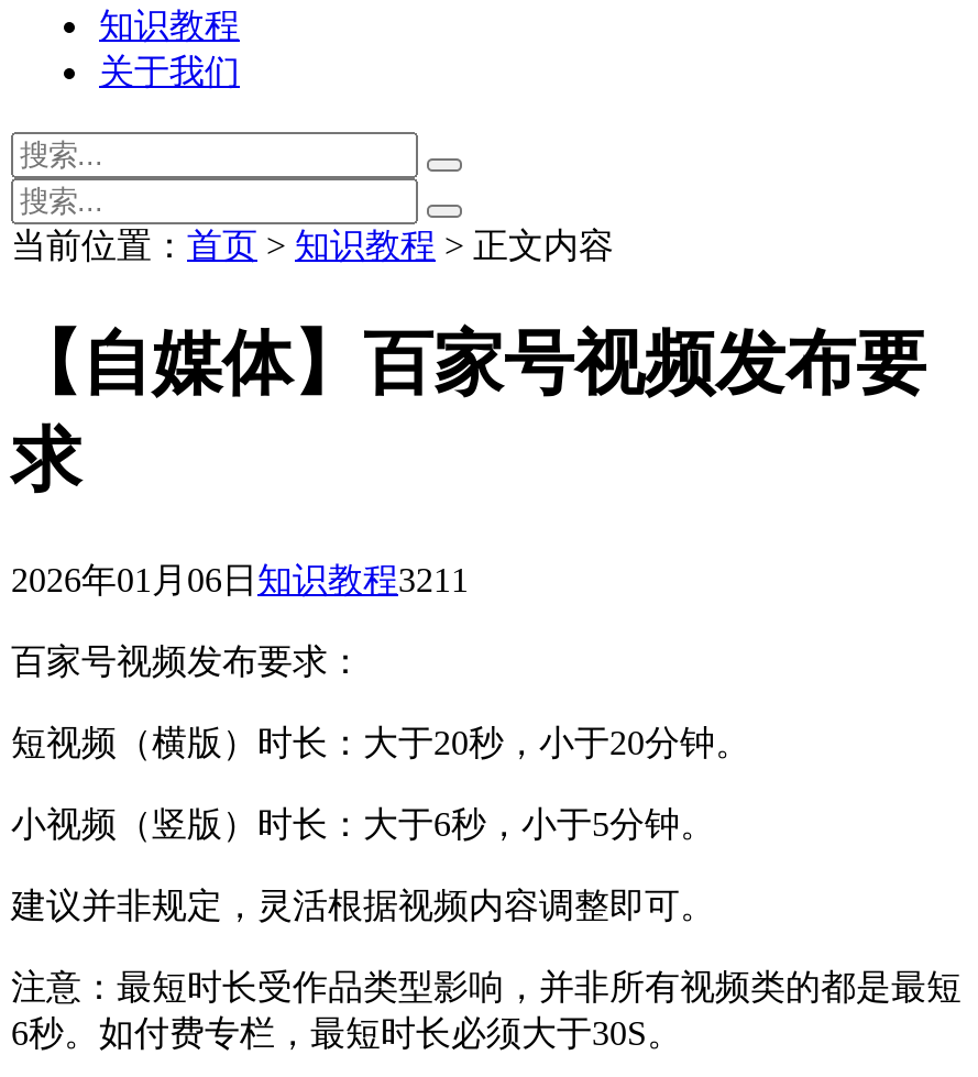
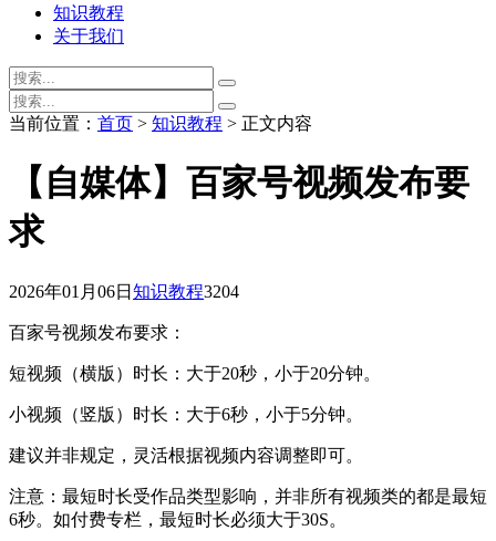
- 2026年01月06日知识教程3211
+ 2026年01月06日知识教程3204
